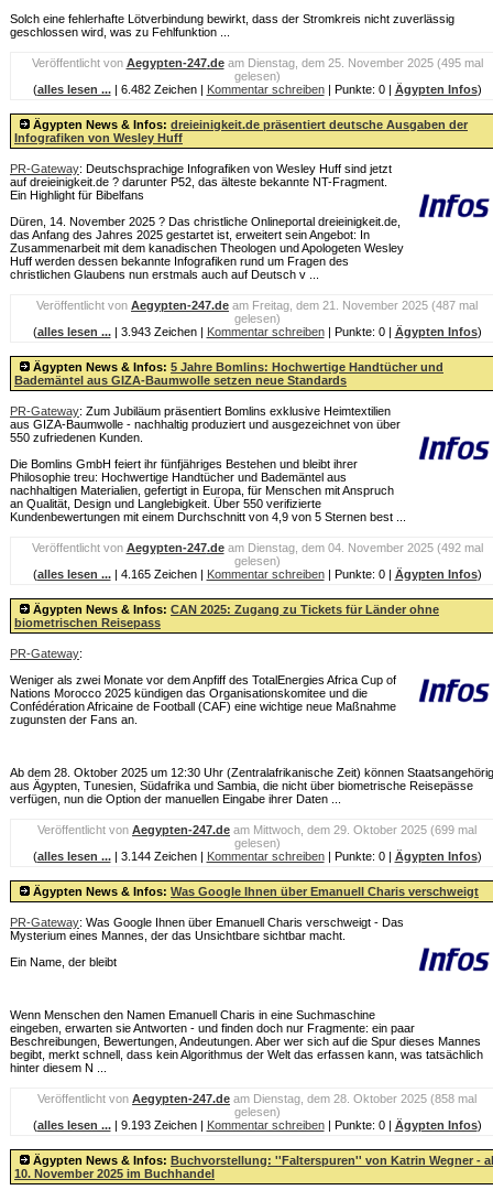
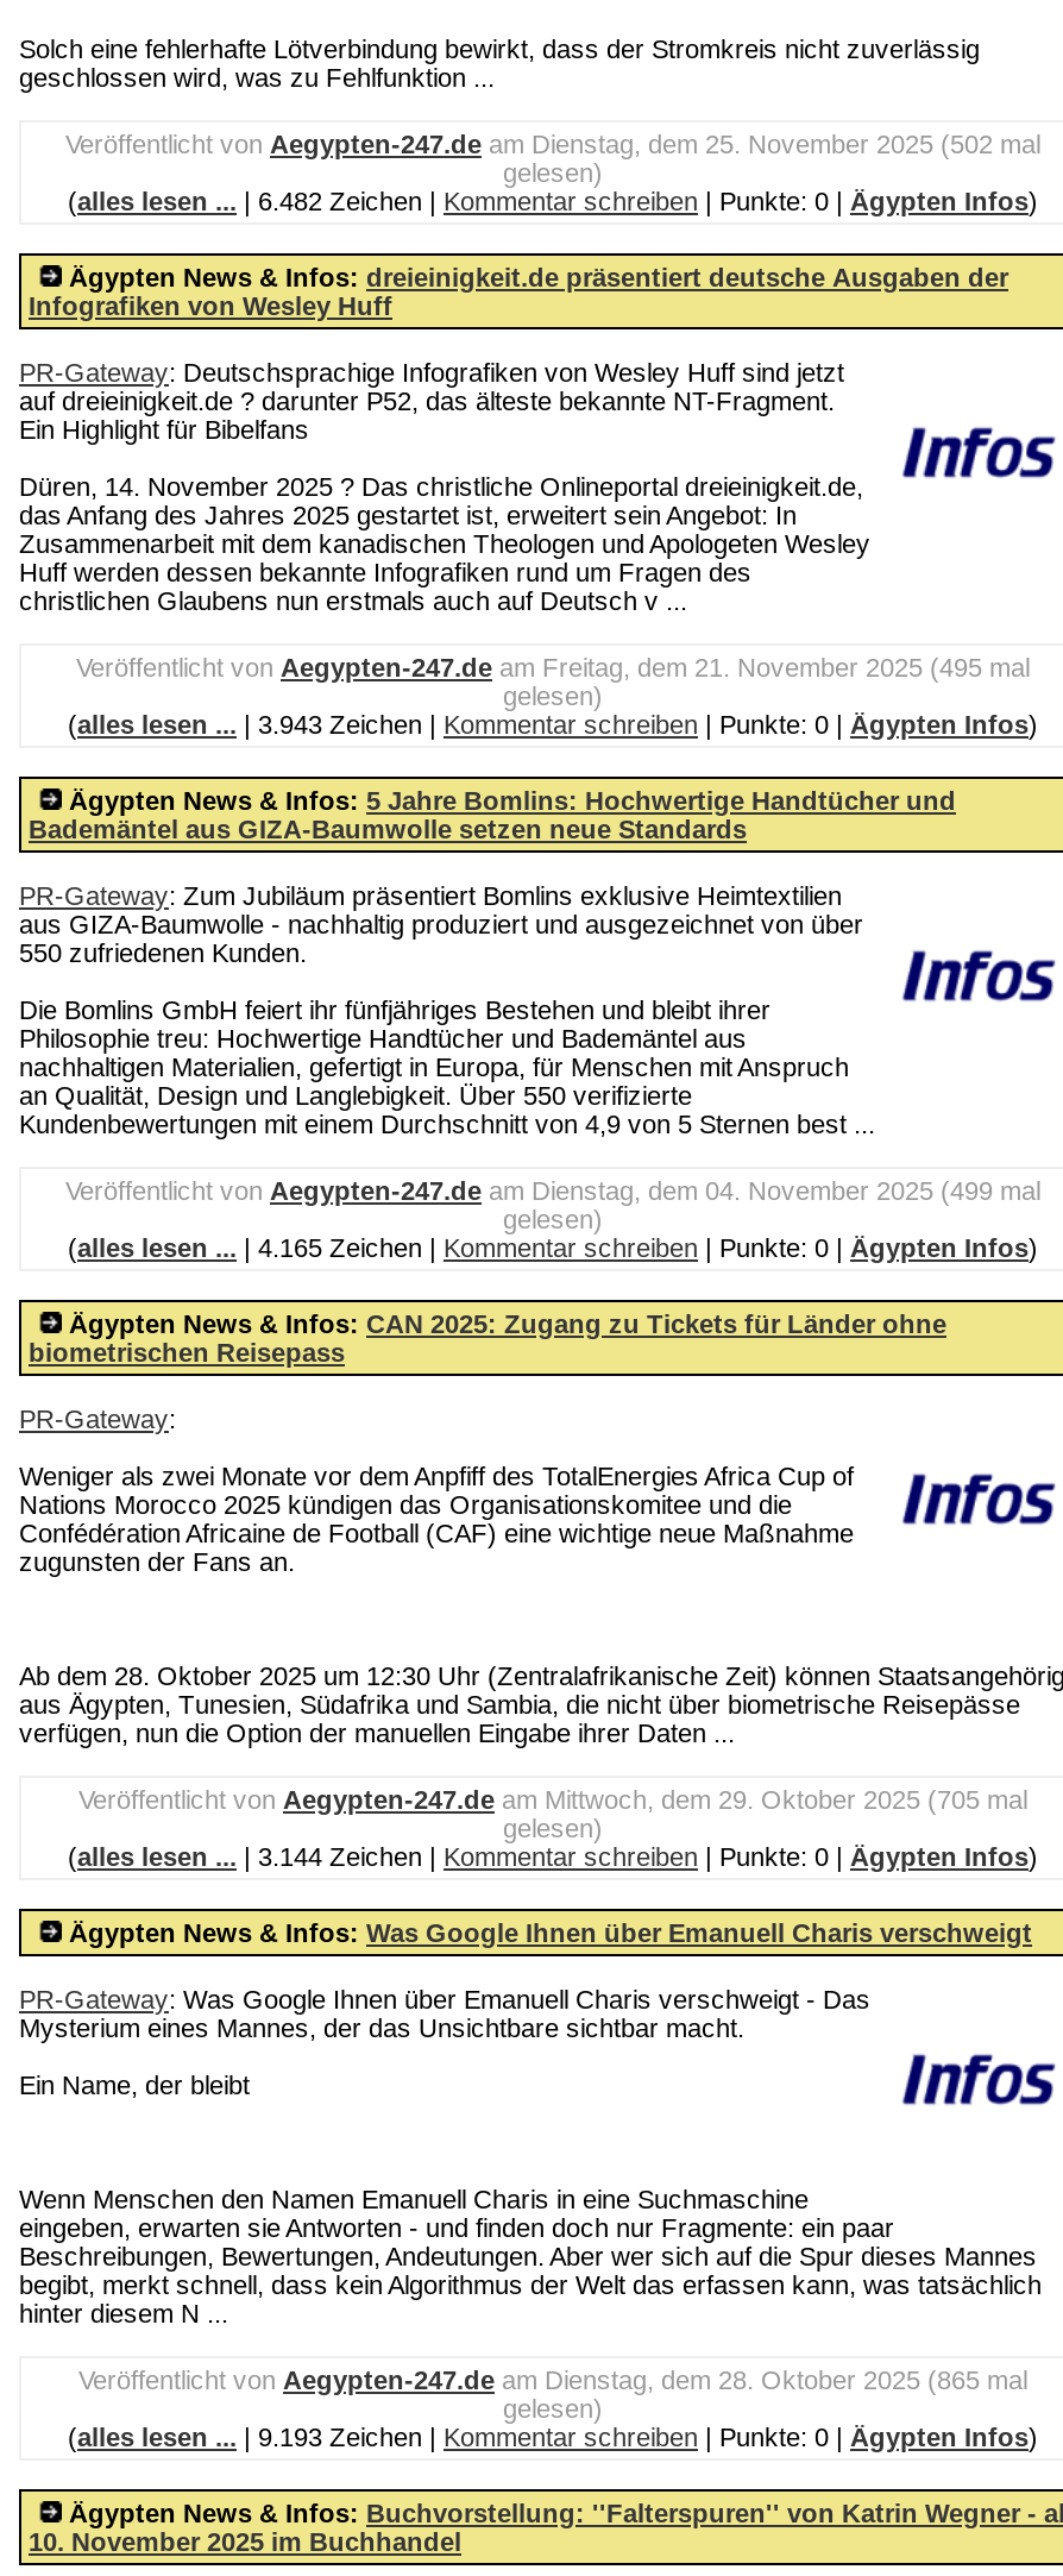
- Veröffentlicht von Aegypten-247.de am Dienstag, dem 25. November 2025 (495 mal
+ Veröffentlicht von Aegypten-247.de am Dienstag, dem 25. November 2025 (502 mal

- Veröffentlicht von Aegypten-247.de am Freitag, dem 21. November 2025 (487 mal
+ Veröffentlicht von Aegypten-247.de am Freitag, dem 21. November 2025 (495 mal

- Veröffentlicht von Aegypten-247.de am Dienstag, dem 04. November 2025 (492 mal
+ Veröffentlicht von Aegypten-247.de am Dienstag, dem 04. November 2025 (499 mal

- Veröffentlicht von Aegypten-247.de am Mittwoch, dem 29. Oktober 2025 (699 mal
+ Veröffentlicht von Aegypten-247.de am Mittwoch, dem 29. Oktober 2025 (705 mal

- Veröffentlicht von Aegypten-247.de am Dienstag, dem 28. Oktober 2025 (858 mal
+ Veröffentlicht von Aegypten-247.de am Dienstag, dem 28. Oktober 2025 (865 mal
